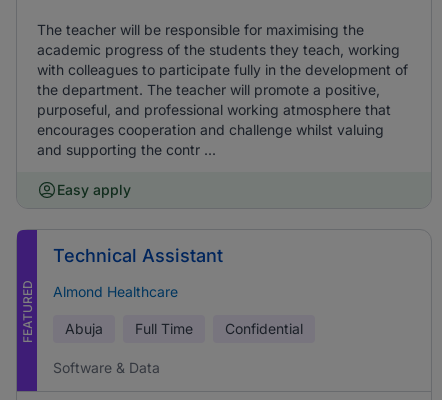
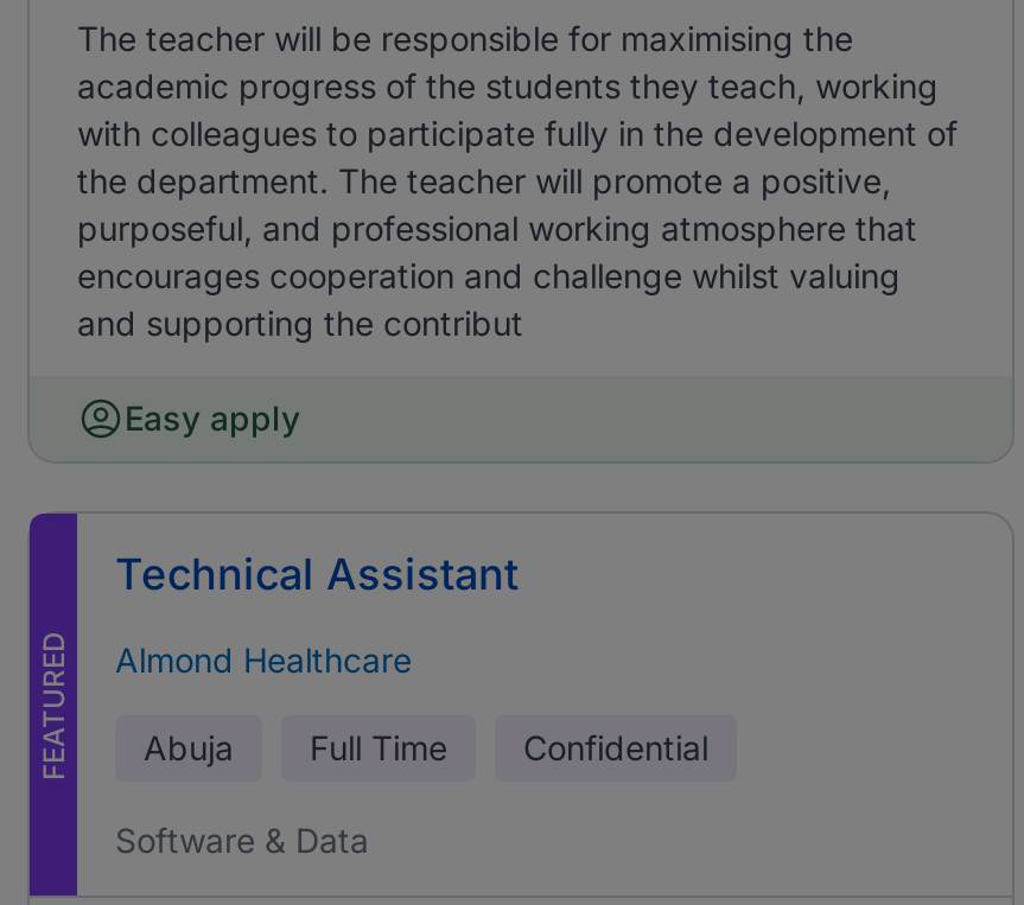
- and supporting the contr ...
+ and supporting the contribut
